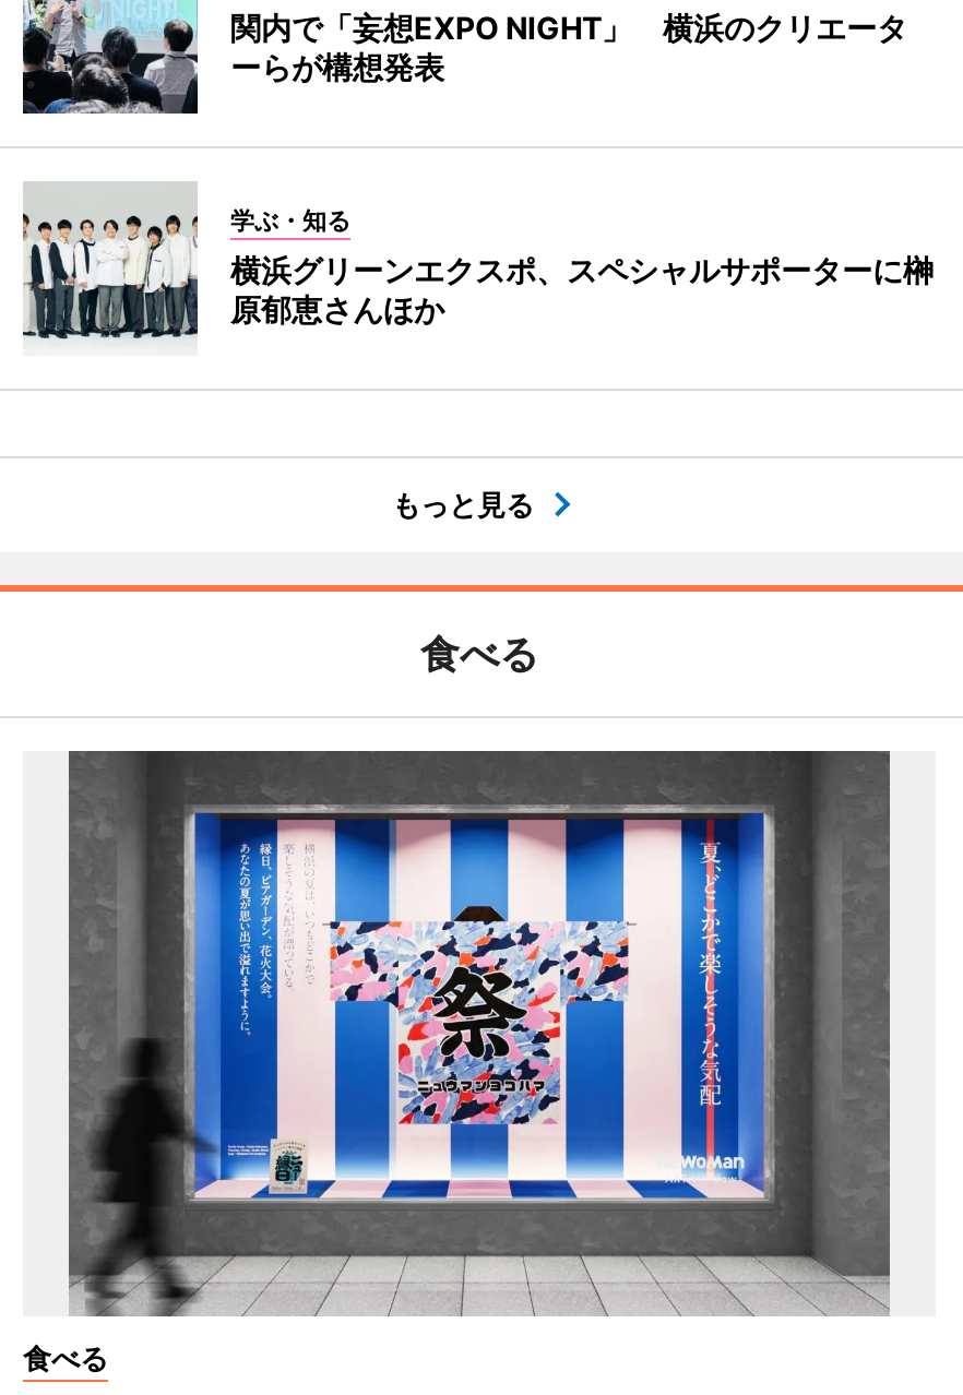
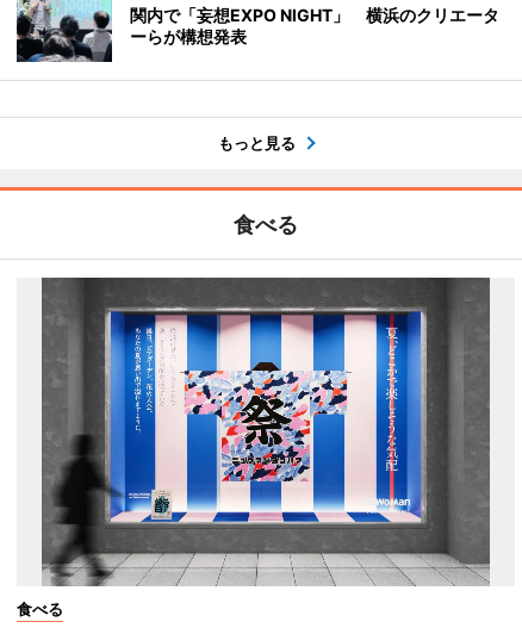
- [image]
- 学ぶ・知る
- 横浜グリーンエクスポ、スペシャルサポーターに榊
- 原郁恵さんほか
